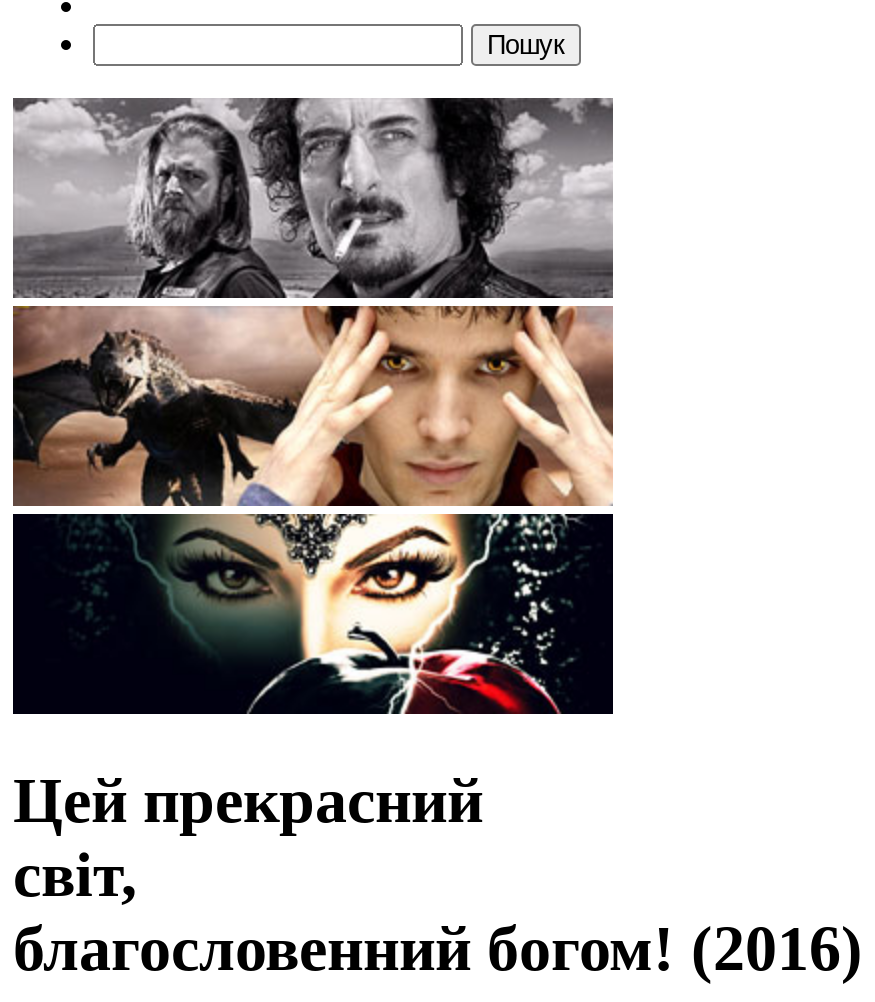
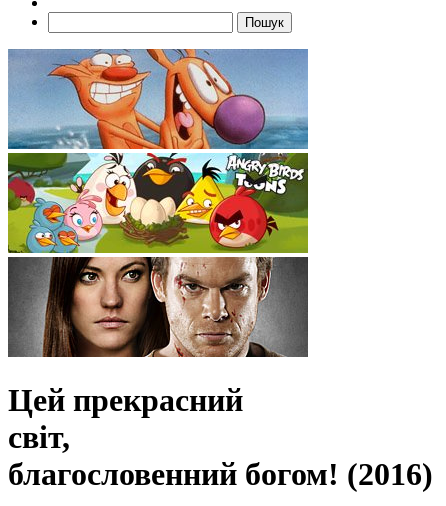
- [image]
+ [image]
